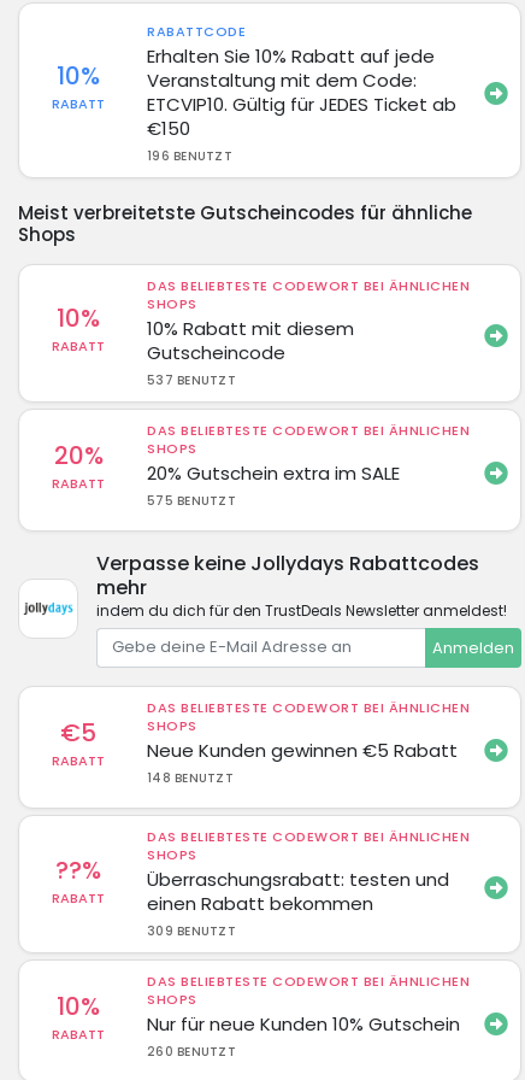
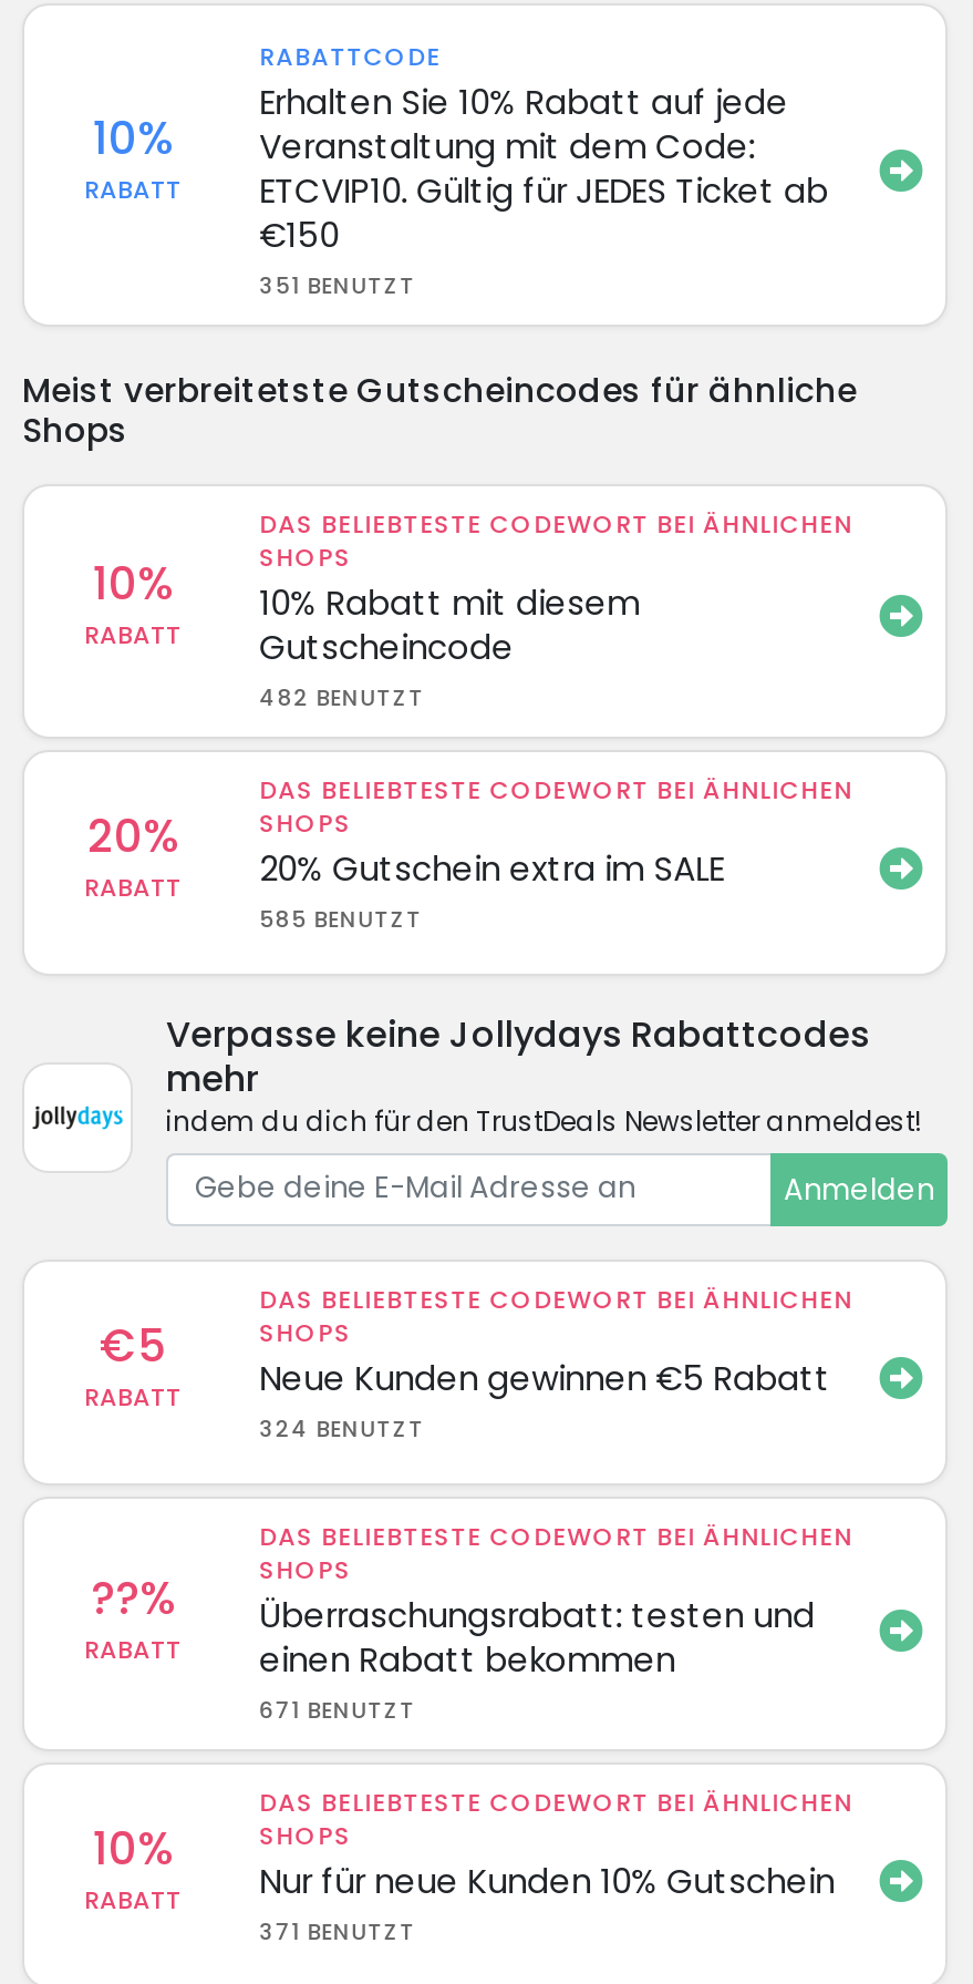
- 196 BENUTZT
+ 351 BENUTZT

- 537 BENUTZT
+ 482 BENUTZT

- 575 BENUTZT
+ 585 BENUTZT

- 148 BENUTZT
+ 324 BENUTZT

- 309 BENUTZT
+ 671 BENUTZT

- 260 BENUTZT
+ 371 BENUTZT
